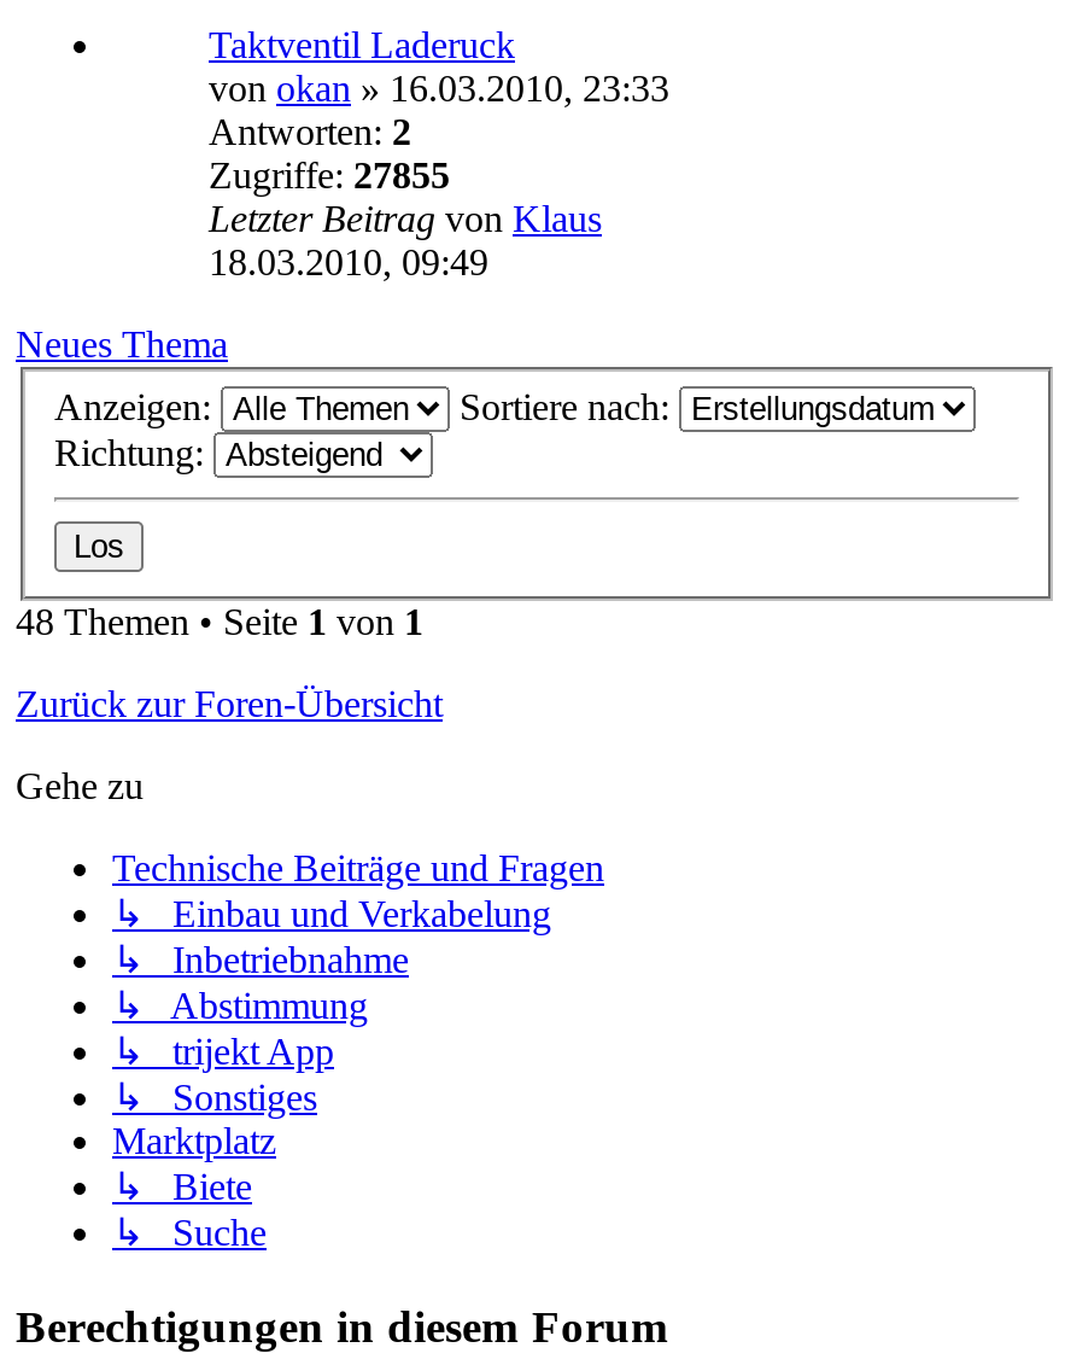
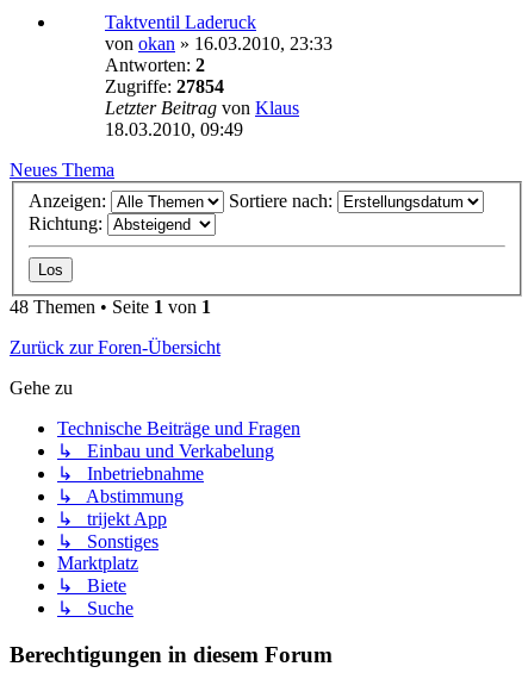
- Zugriffe: 27855
+ Zugriffe: 27854
